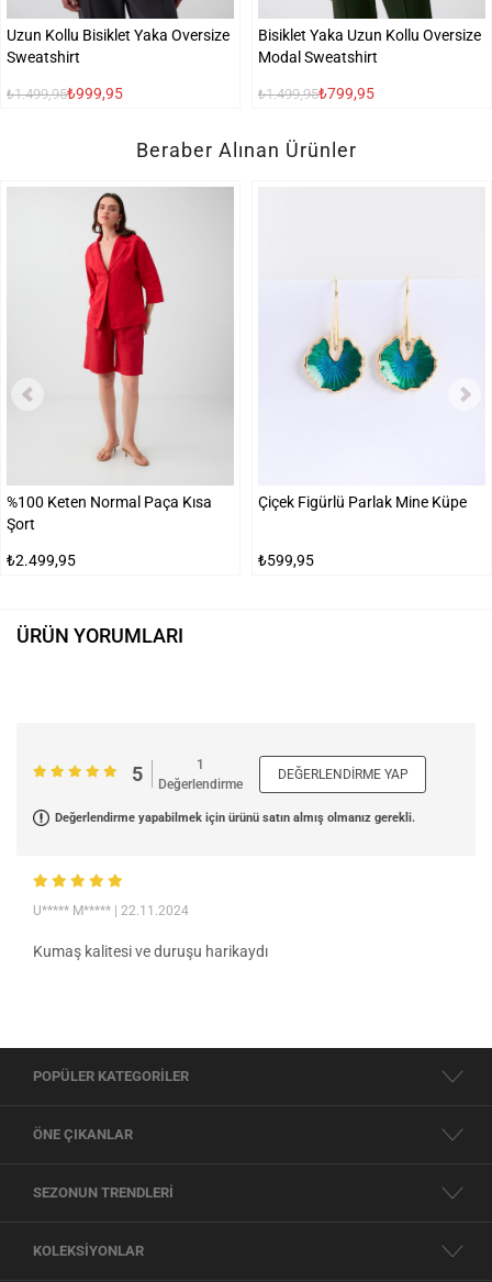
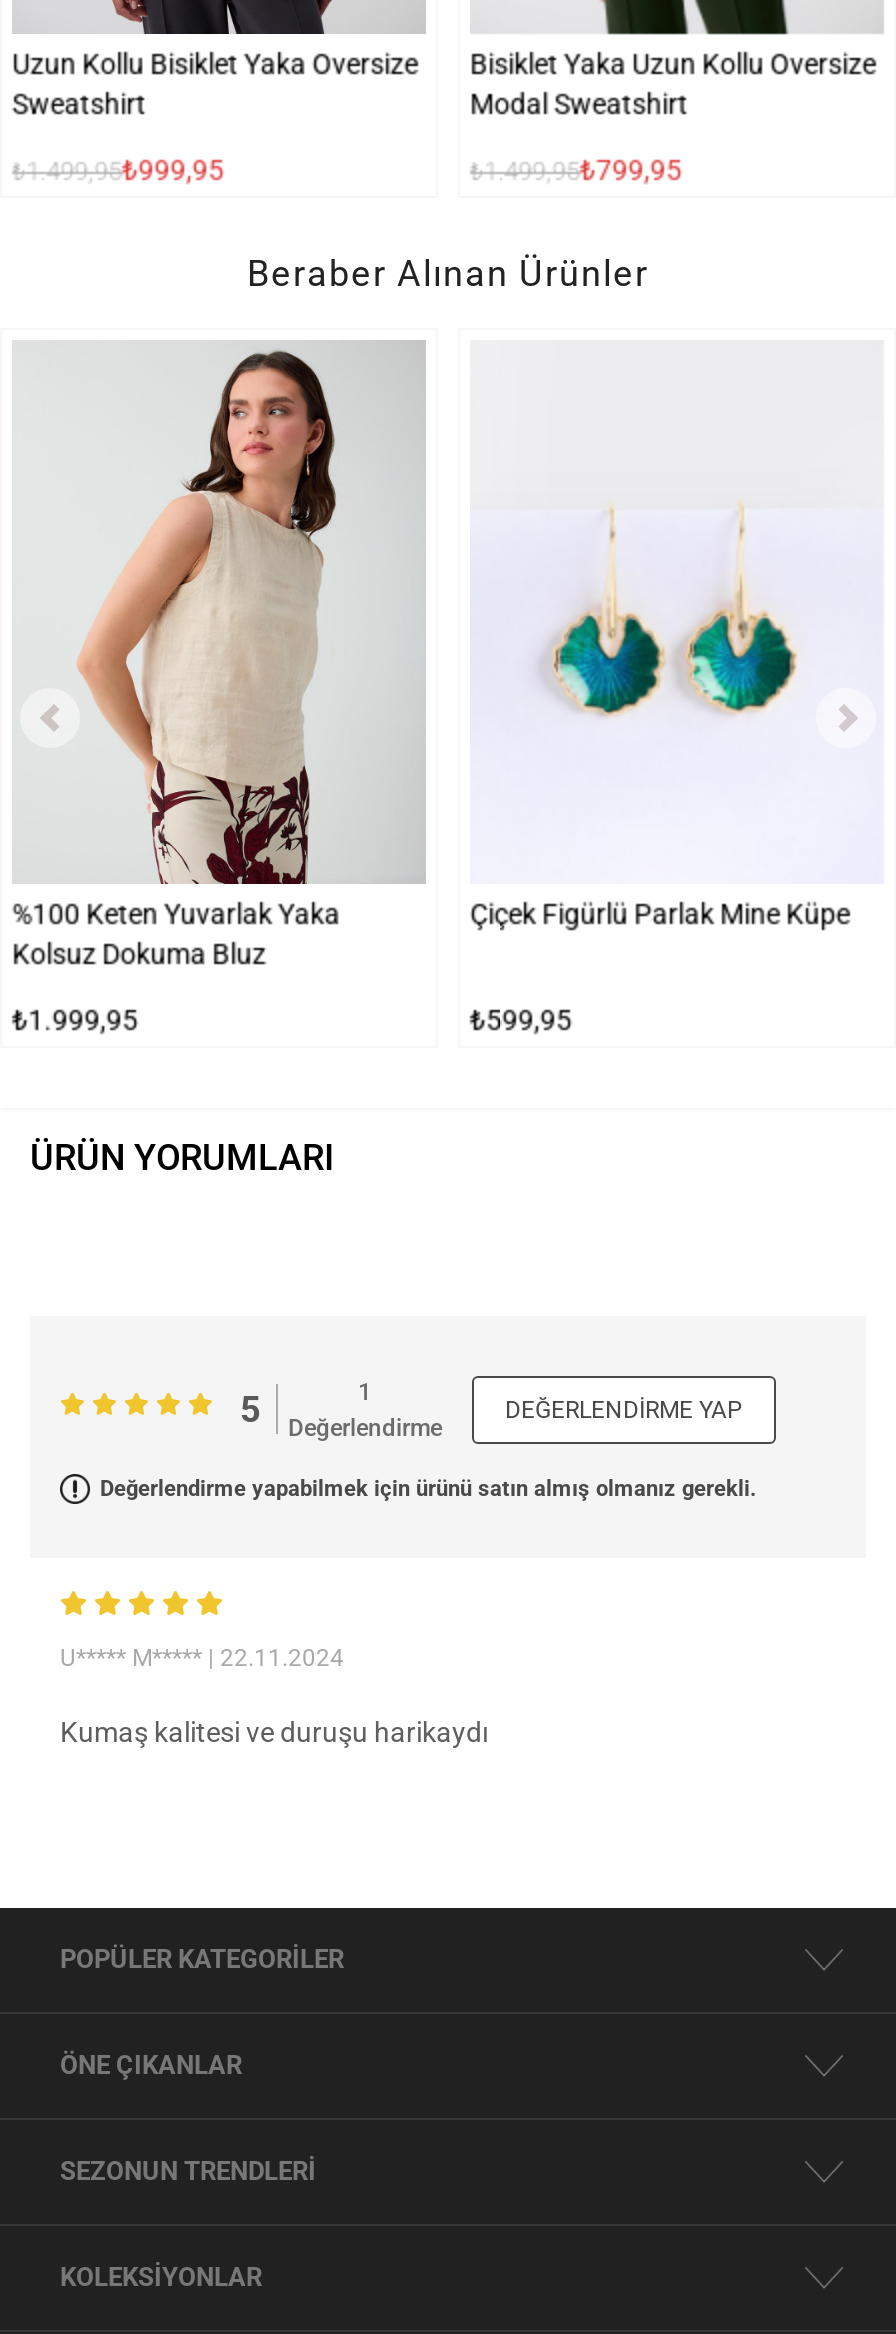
- [image]
- %100 Keten Normal Paça Kısa
- Şort
+ [image]
+ %100 Keten Yuvarlak Yaka
+ Kolsuz Dokuma Bluz

- ₺2.499,95
+ ₺1.999,95
